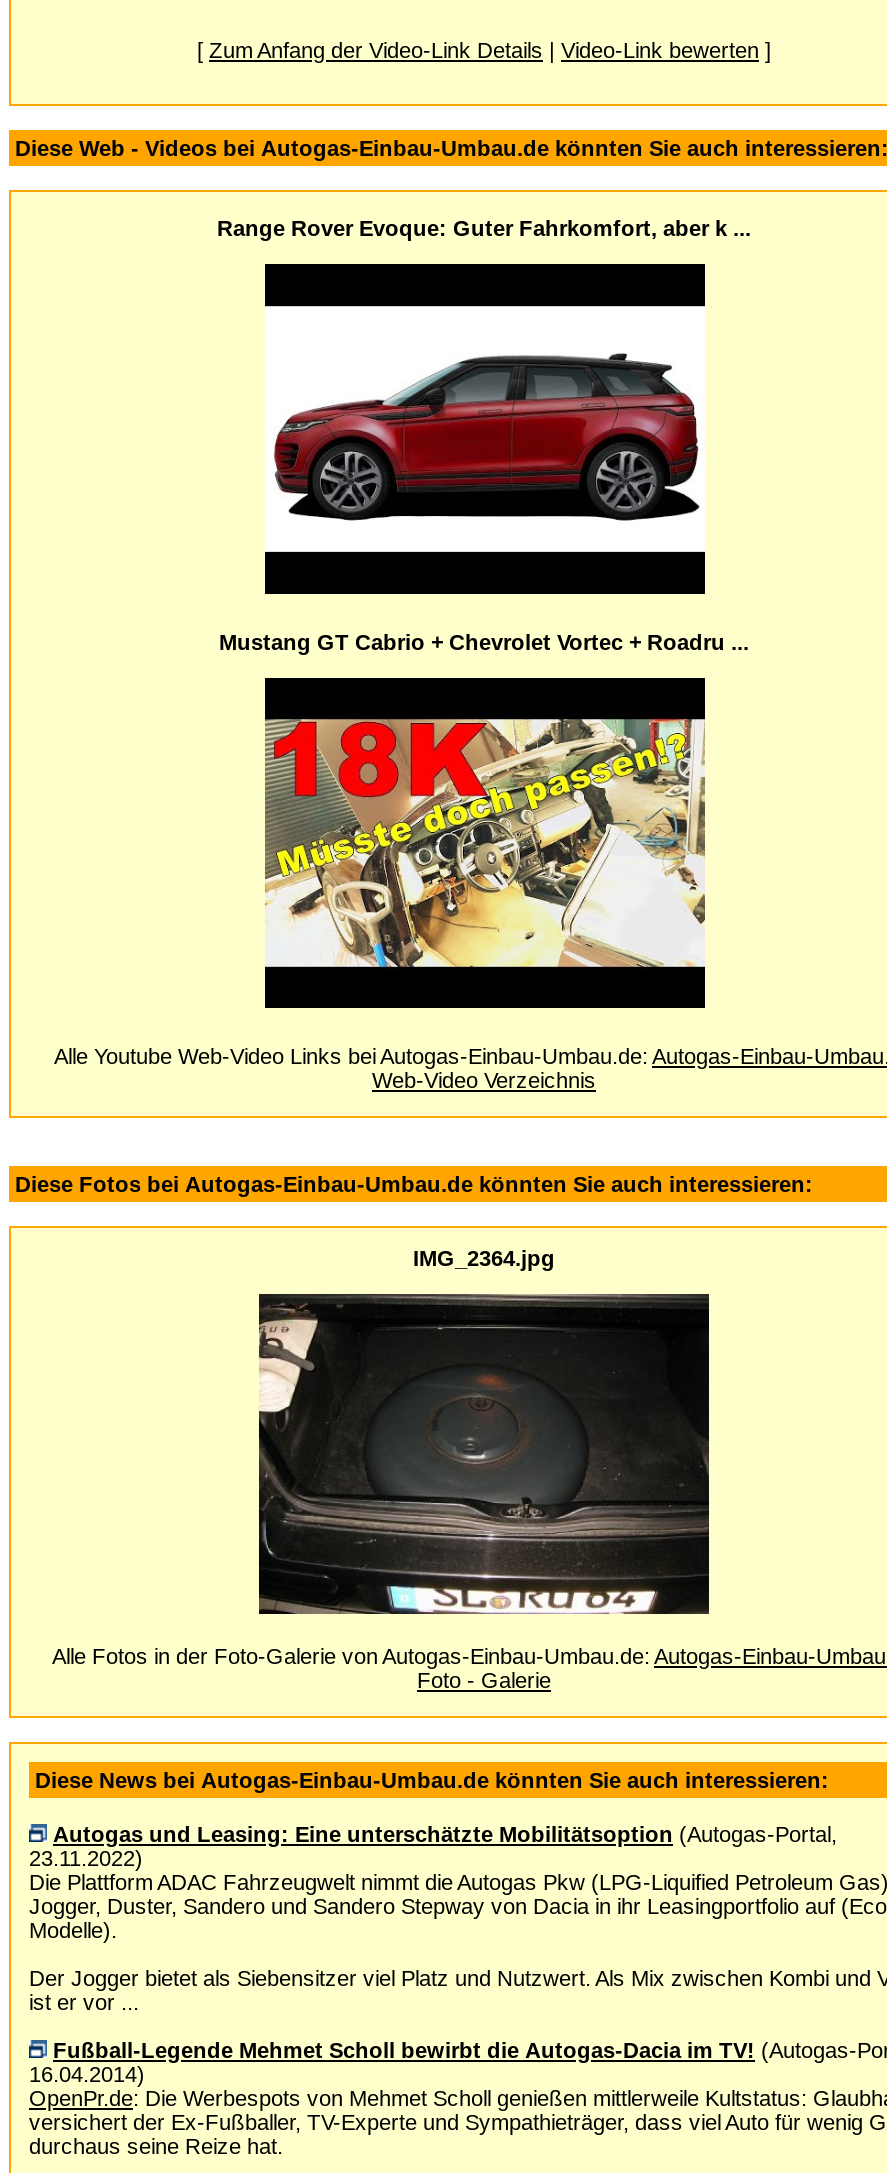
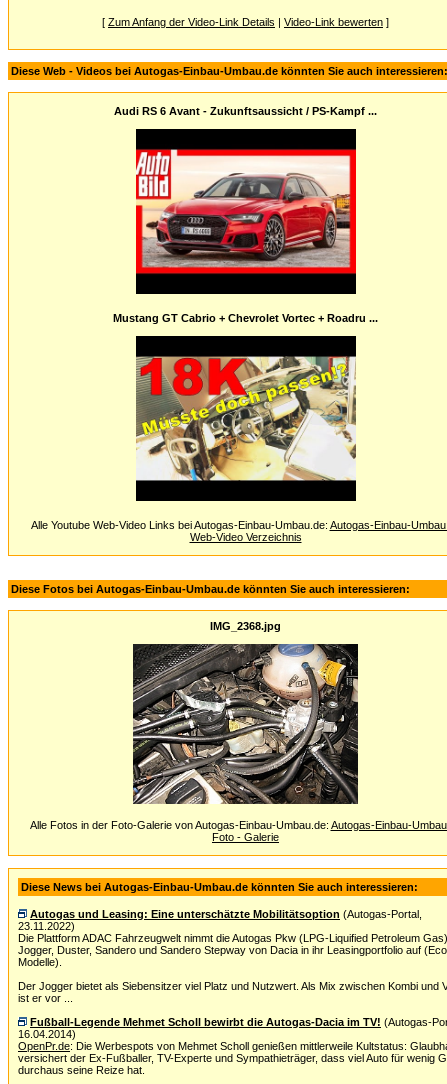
- Range Rover Evoque: Guter Fahrkomfort, aber k ...
+ Audi RS 6 Avant - Zukunftsaussicht / PS-Kampf ...

- [image]
+ [image]

- IMG_2364.jpg
+ IMG_2368.jpg

- [image]
+ [image]
